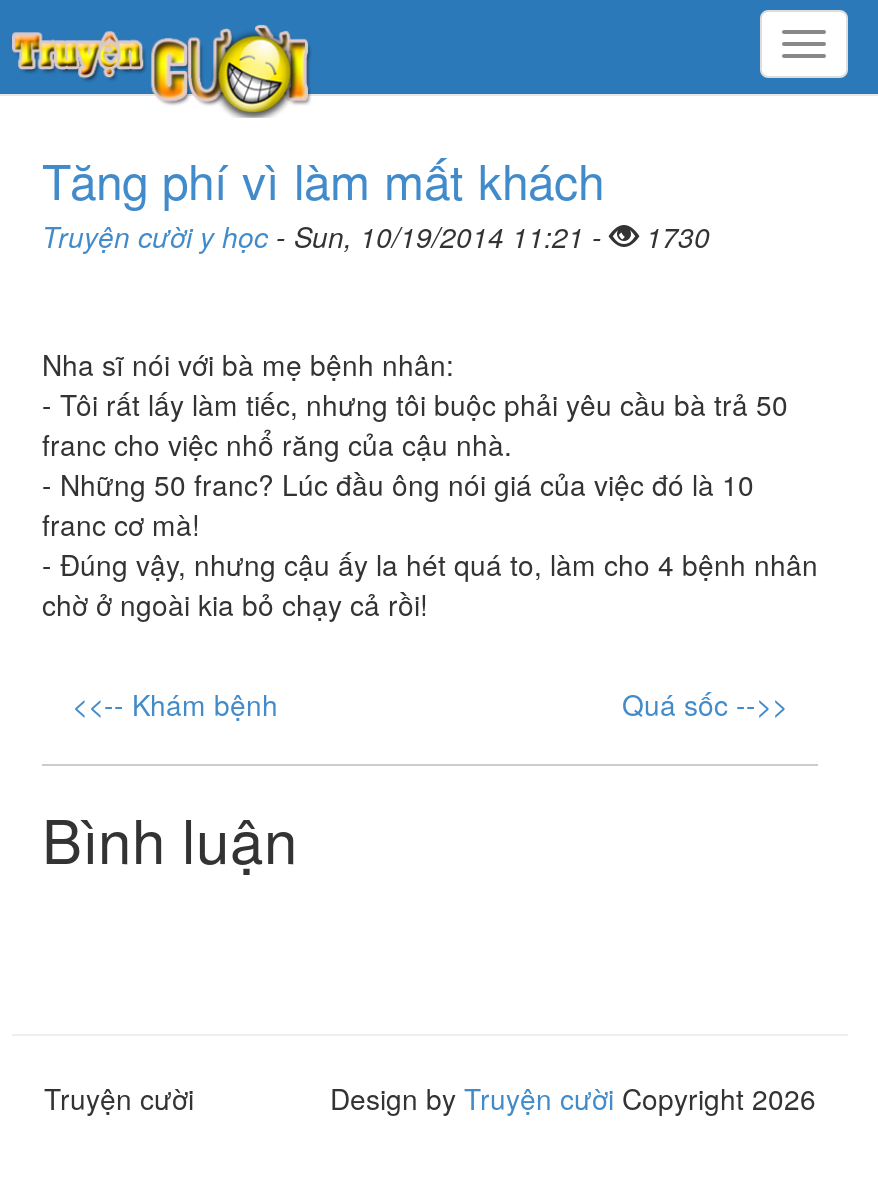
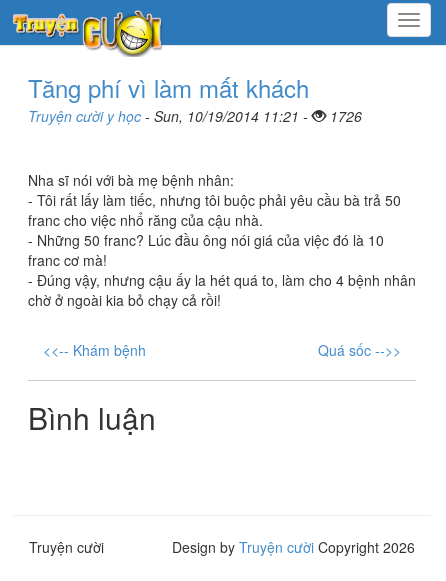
- Truyện cười y học - Sun, 10/19/2014 11:21 - 1730
+ Truyện cười y học - Sun, 10/19/2014 11:21 - 1726
